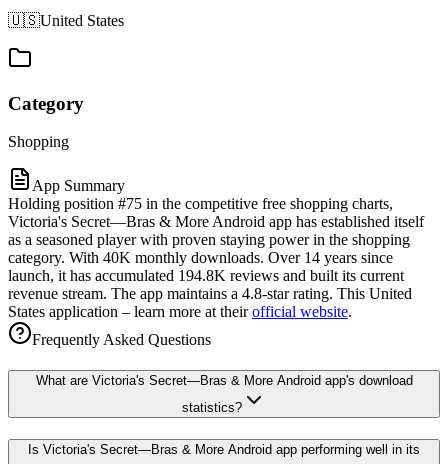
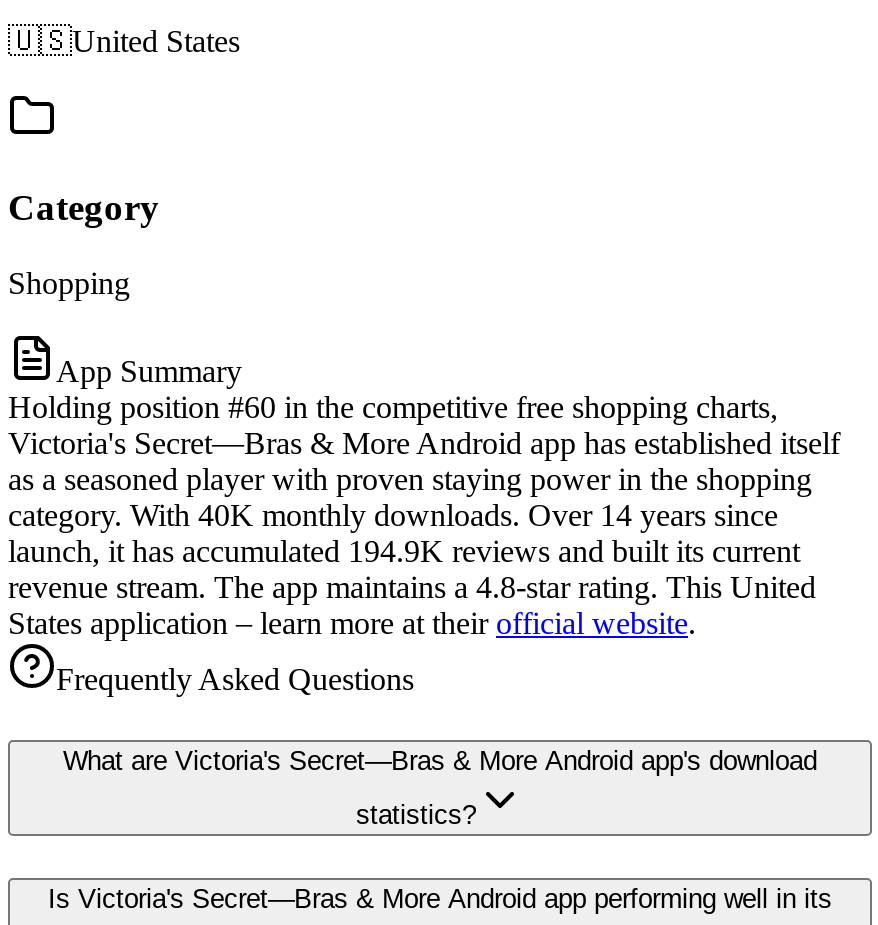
- Holding position #75 in the competitive free shopping charts,
+ Holding position #60 in the competitive free shopping charts,

- launch, it has accumulated 194.8K reviews and built its current
+ launch, it has accumulated 194.9K reviews and built its current
